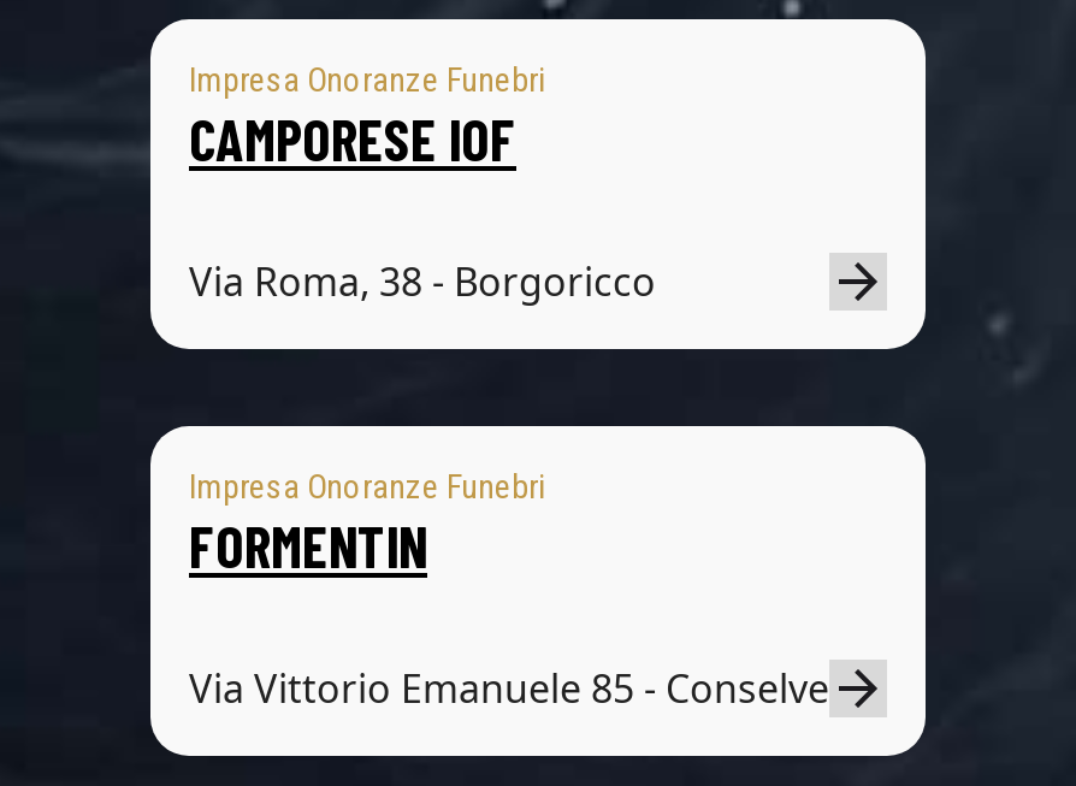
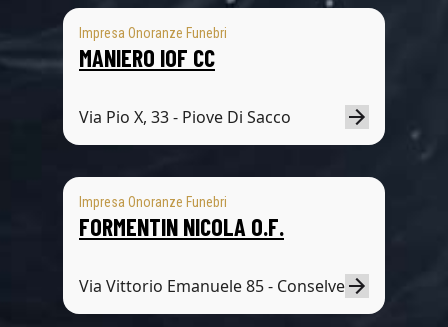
- CAMPORESE IOF
+ MANIERO IOF CC

- Via Roma, 38 - Borgoricco
+ Via Pio X, 33 - Piove Di Sacco

- FORMENTIN
+ FORMENTIN NICOLA O.F.
